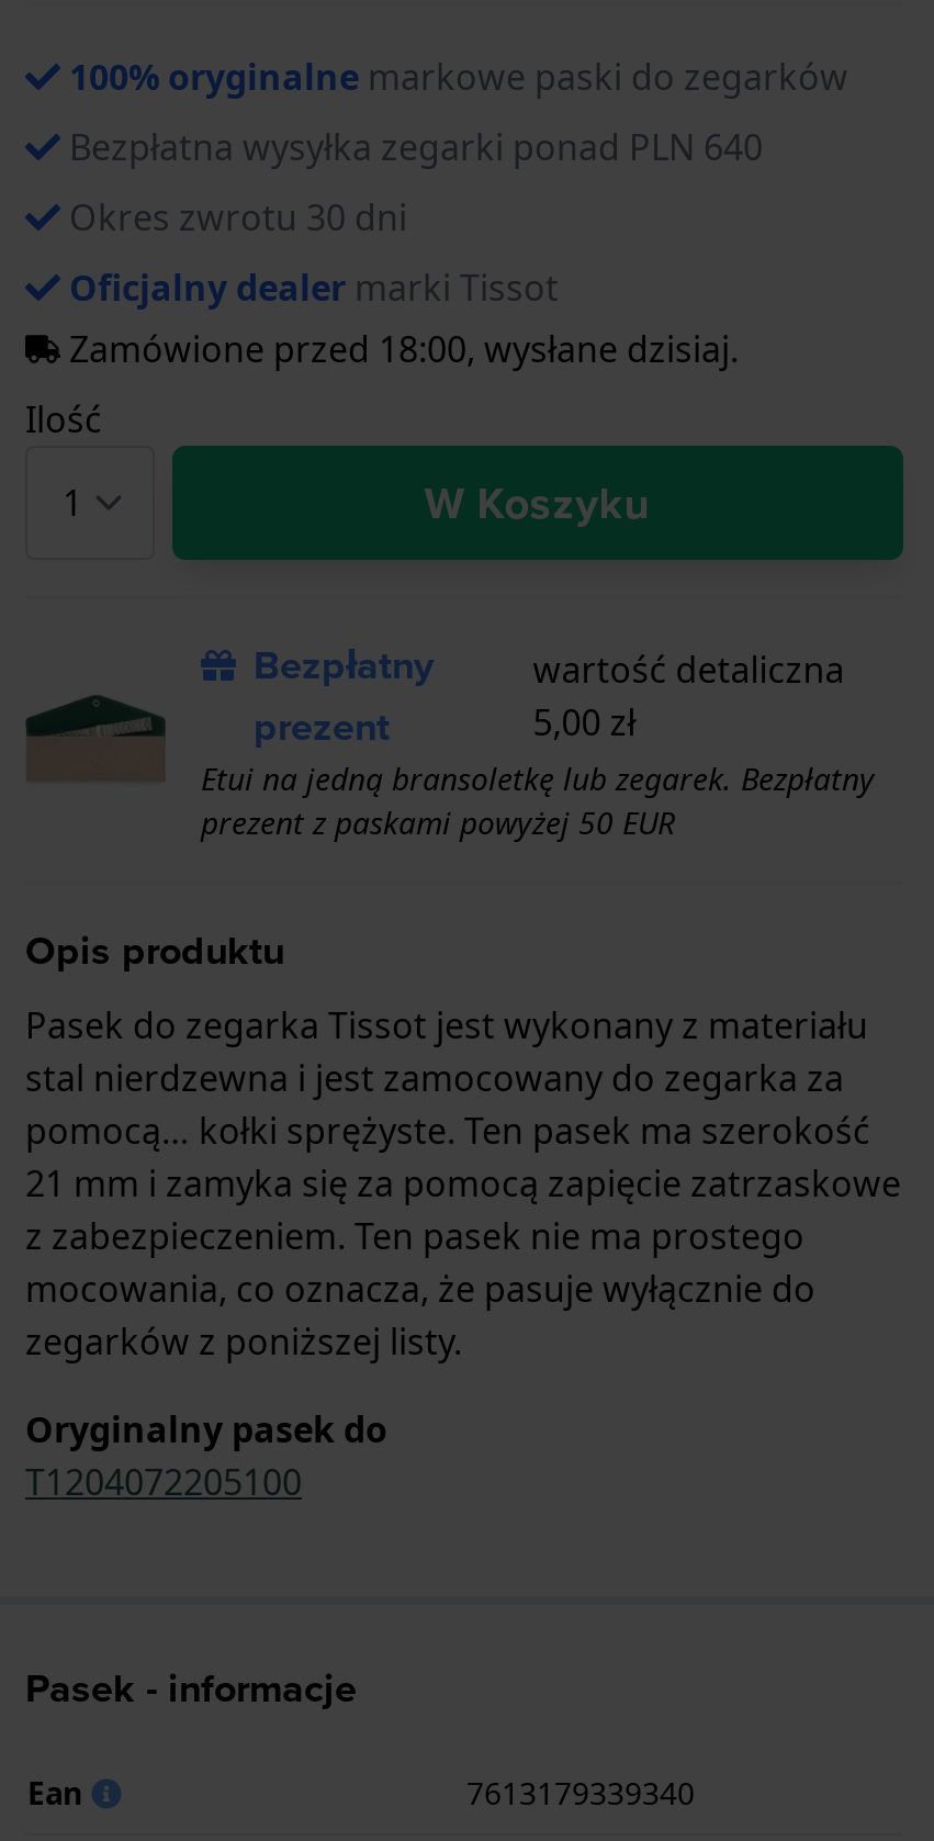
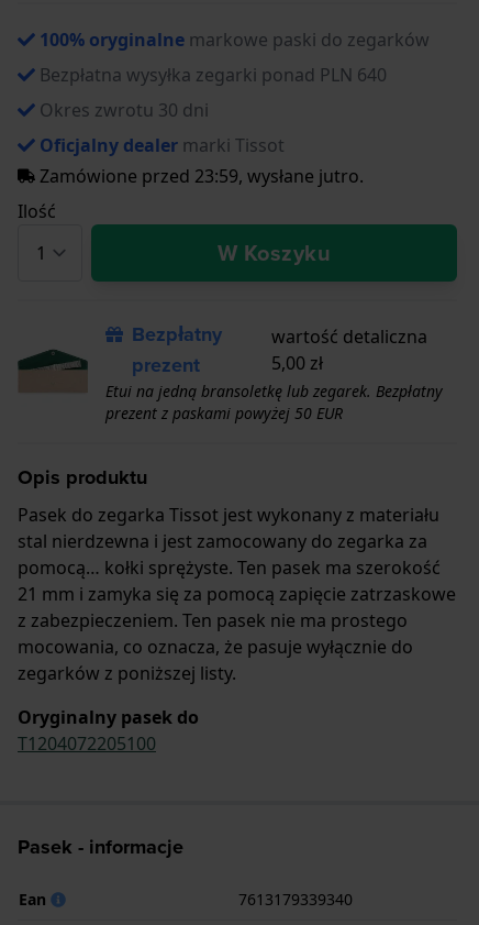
- Zamówione przed 18:00, wysłane dzisiaj.
+ Zamówione przed 23:59, wysłane jutro.
